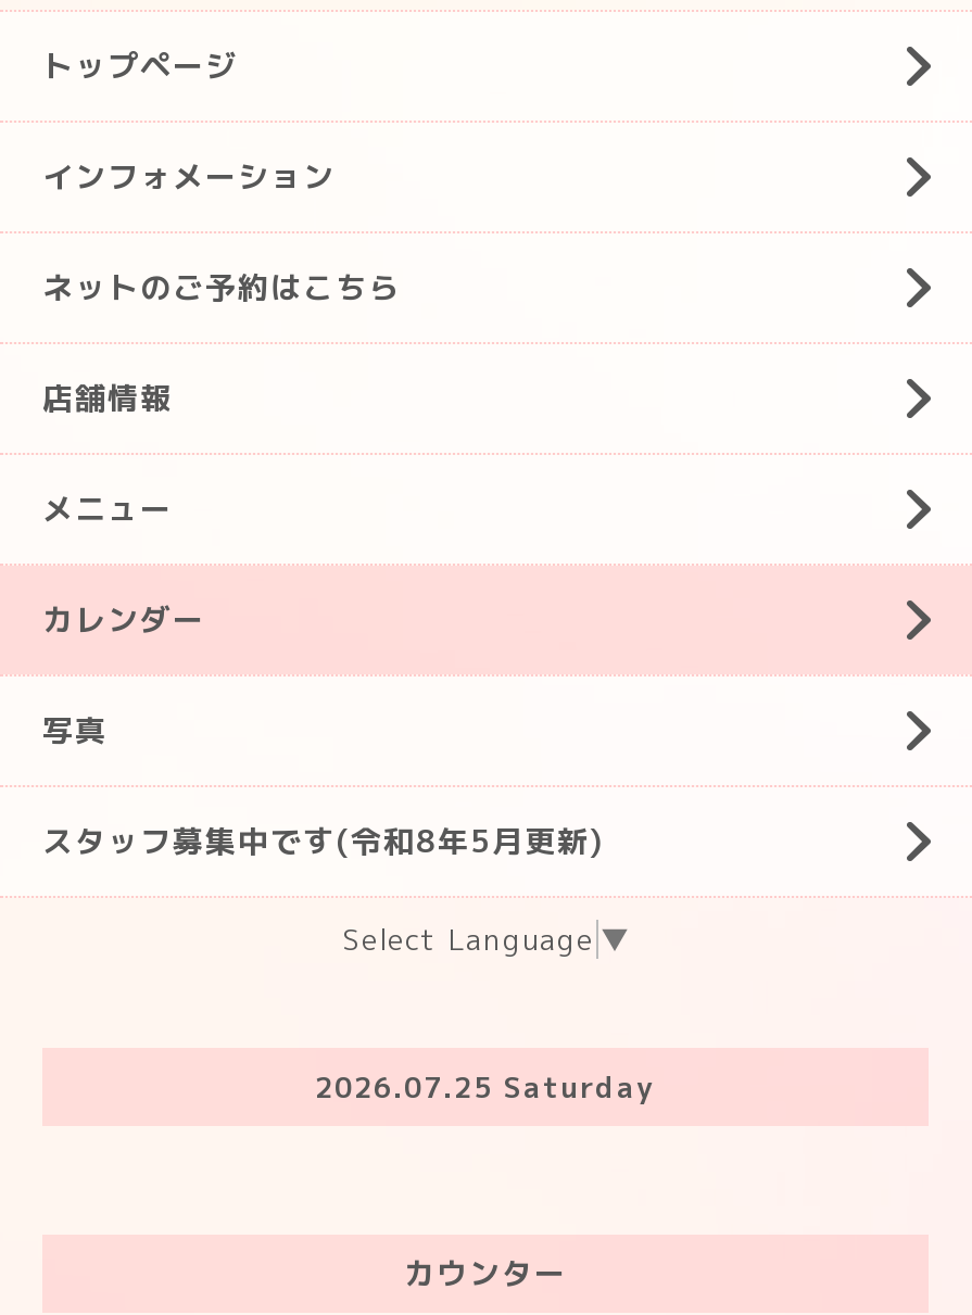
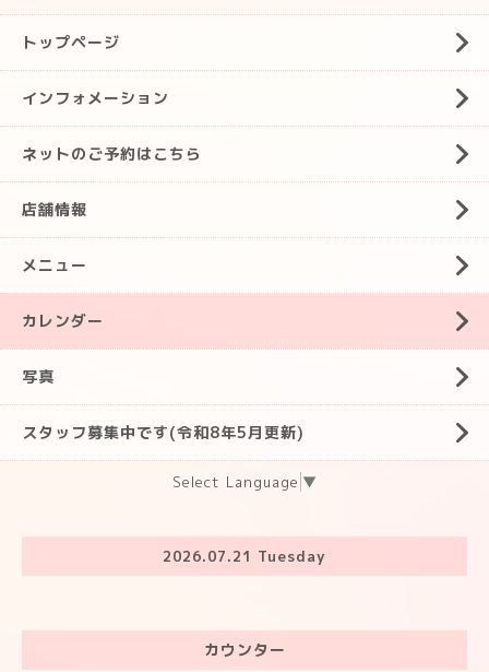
- 2026.07.25 Saturday
+ 2026.07.21 Tuesday
